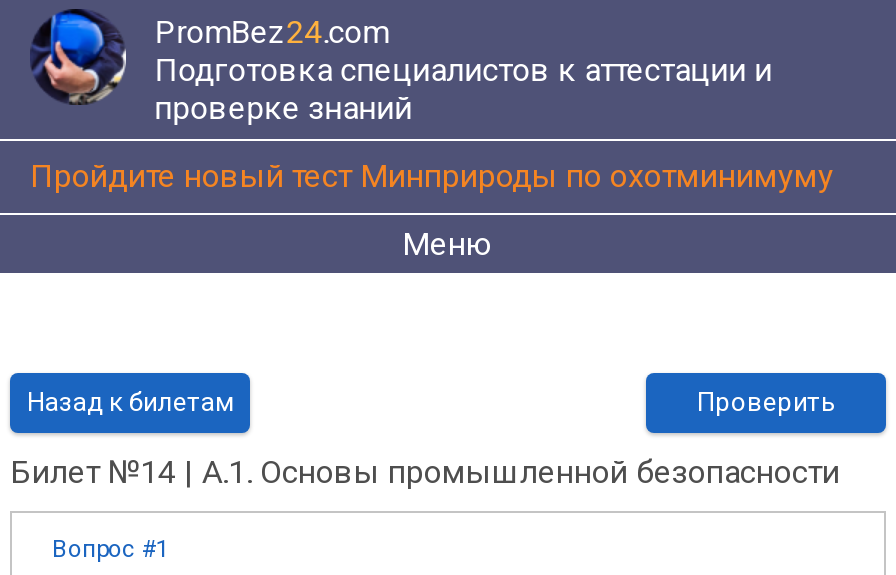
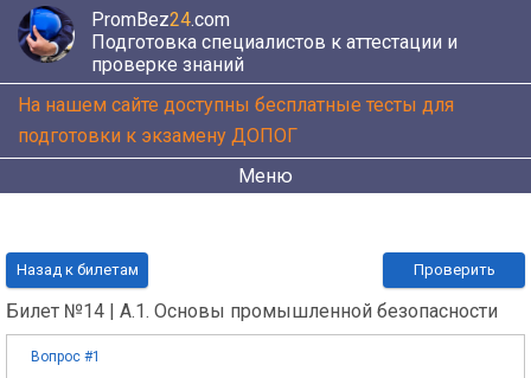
- Пройдите новый тест Минприроды по охотминимуму
+ На нашем сайте доступны бесплатные тесты для
+ подготовки к экзамену ДОПОГ
